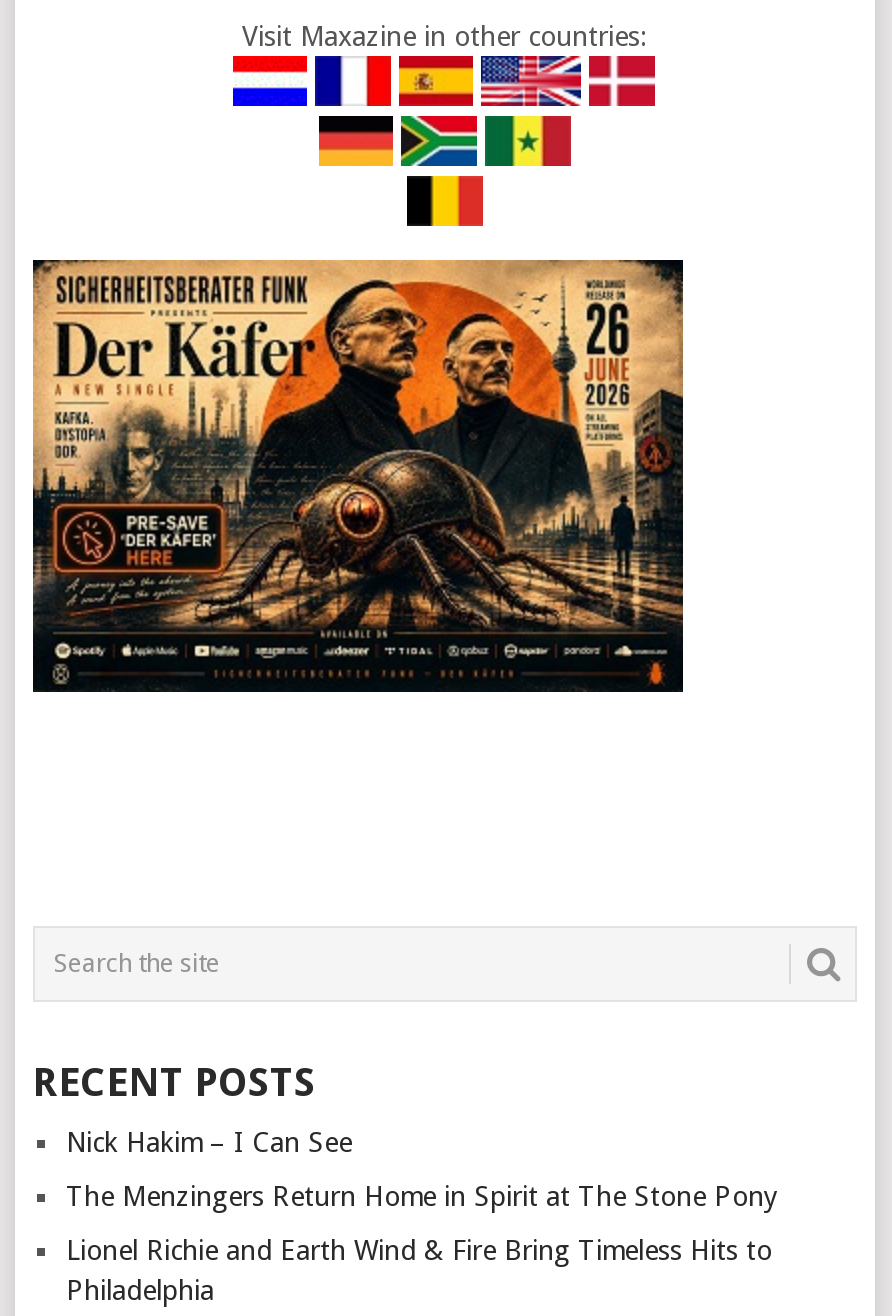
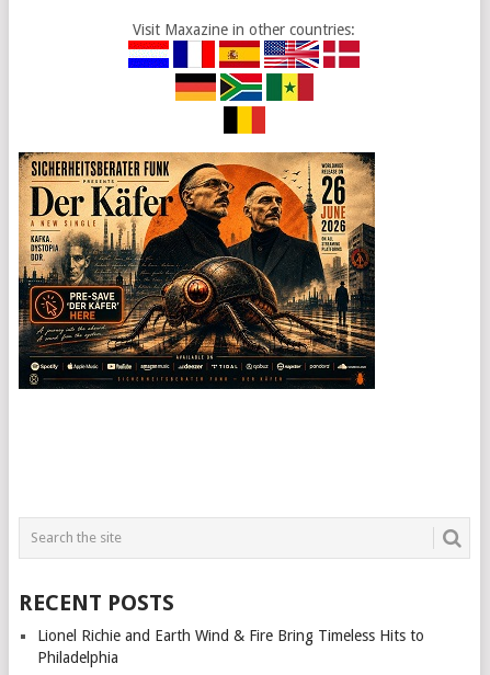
- Nick Hakim – I Can See
- The Menzingers Return Home in Spirit at The Stone Pony
